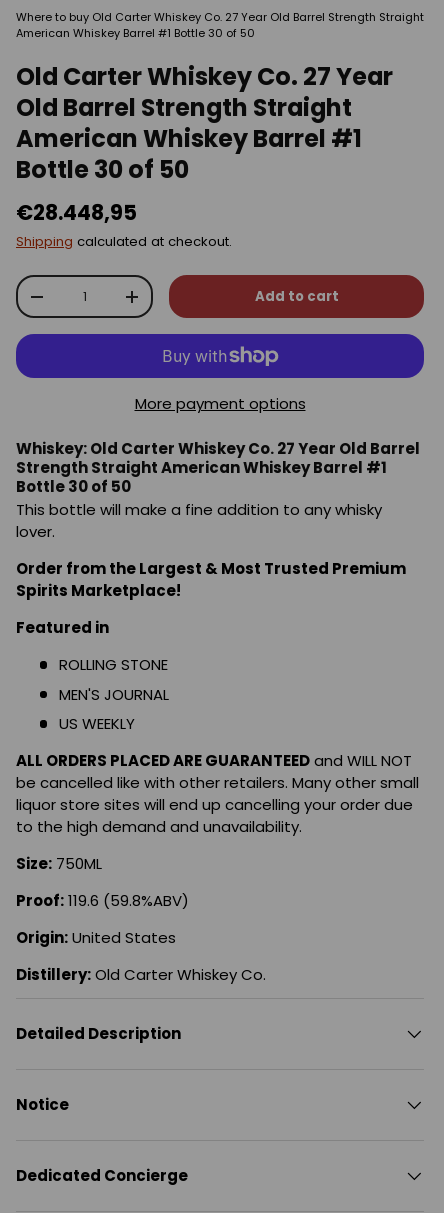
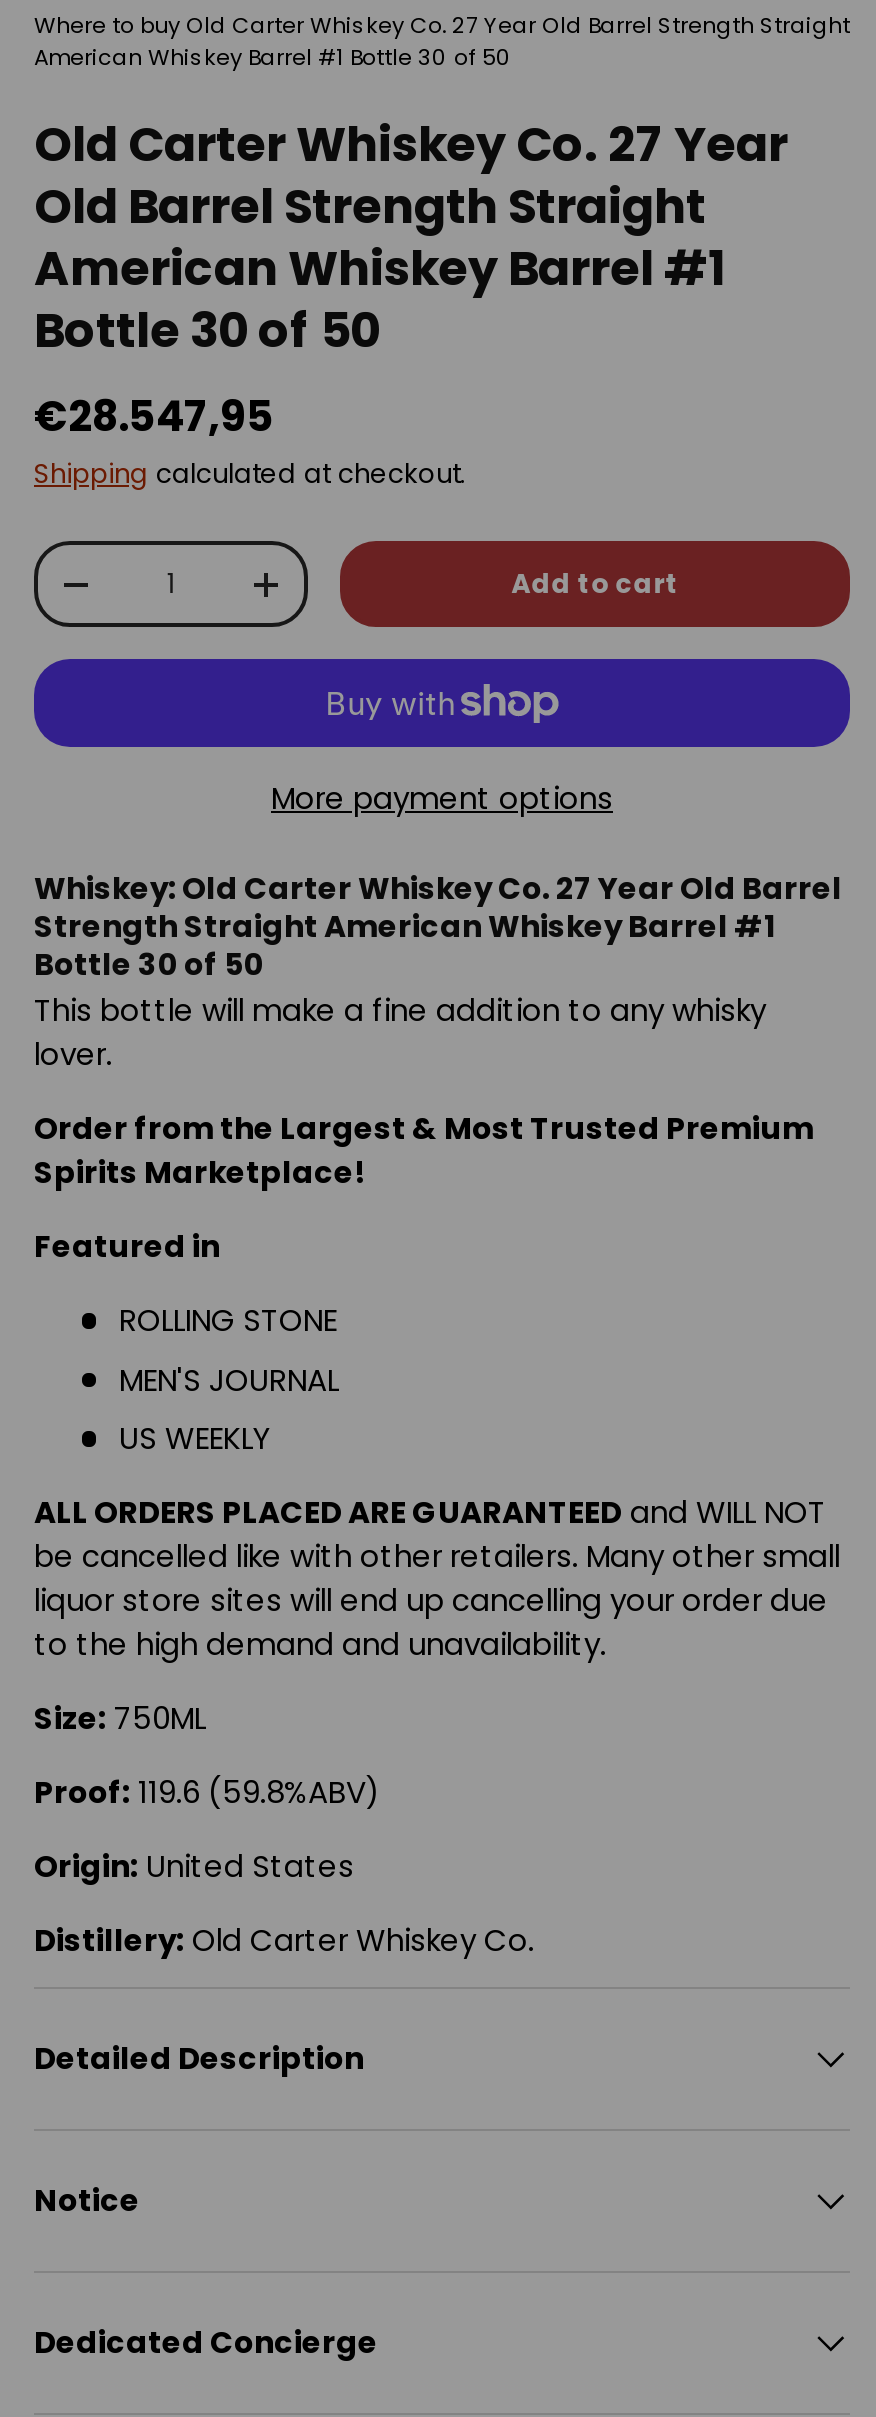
- €28.448,95
+ €28.547,95
